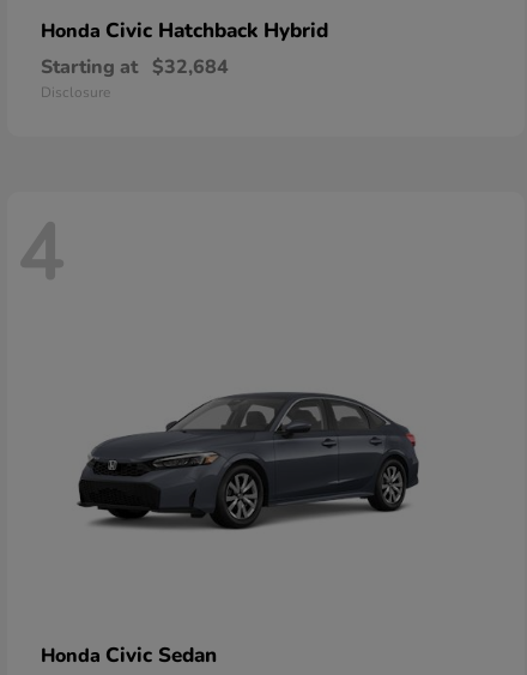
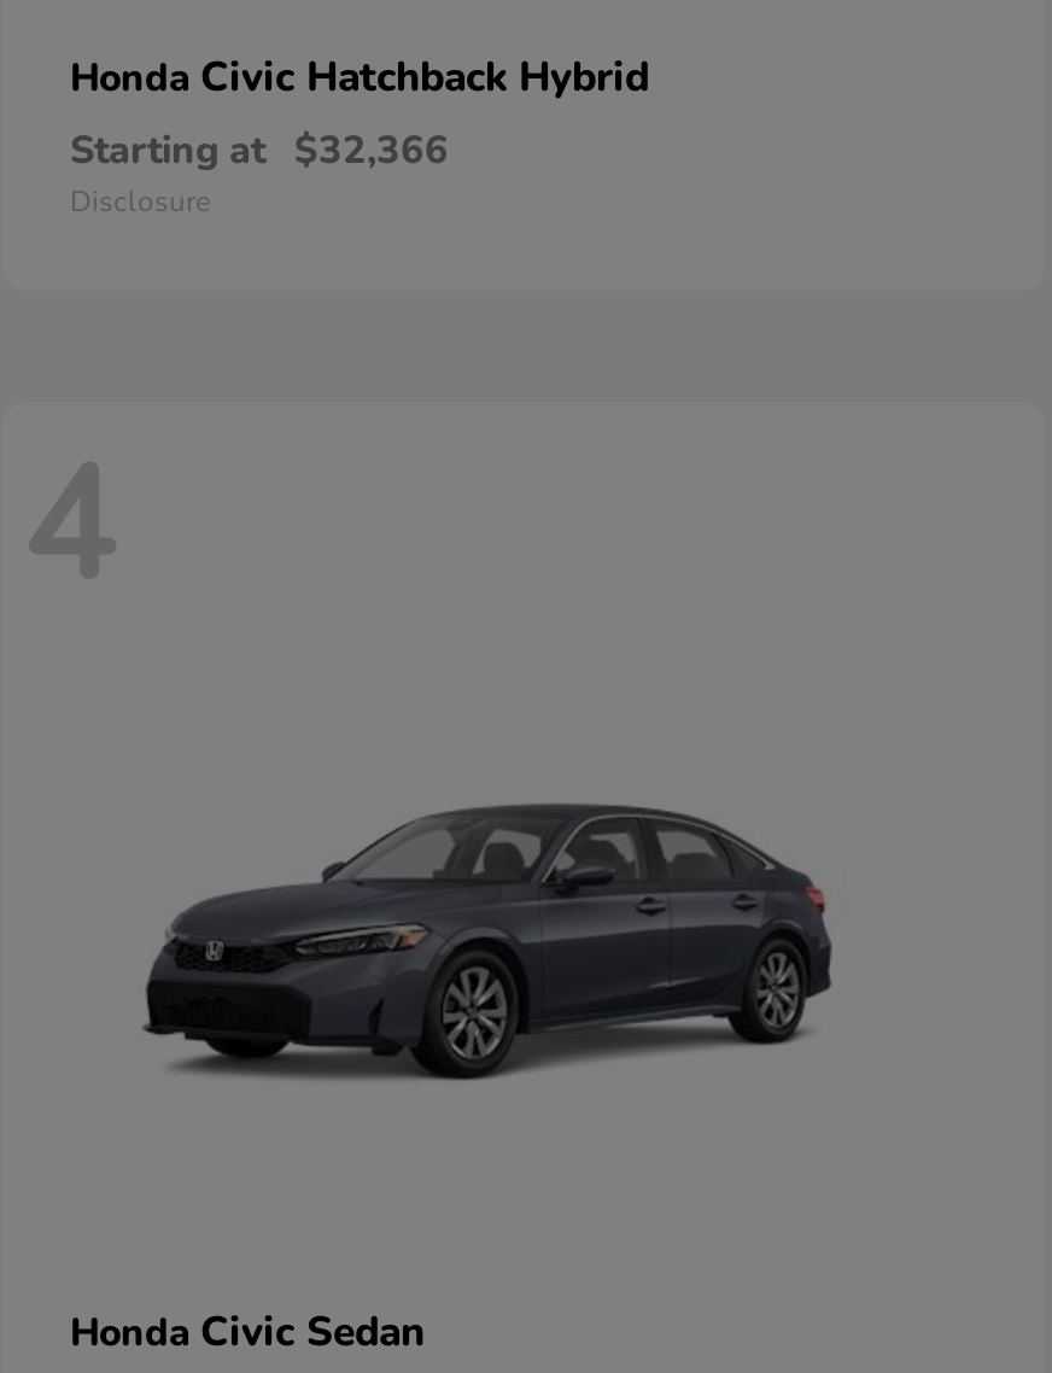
- Starting at $32,684
+ Starting at $32,366
